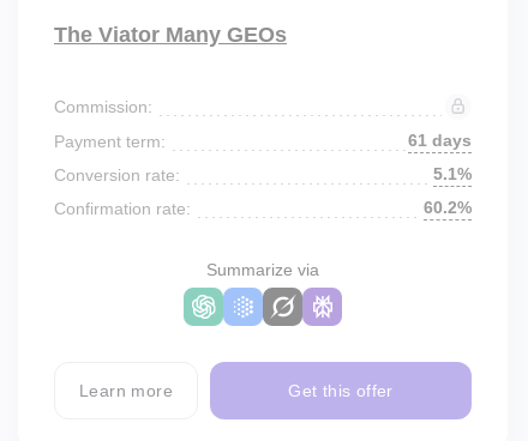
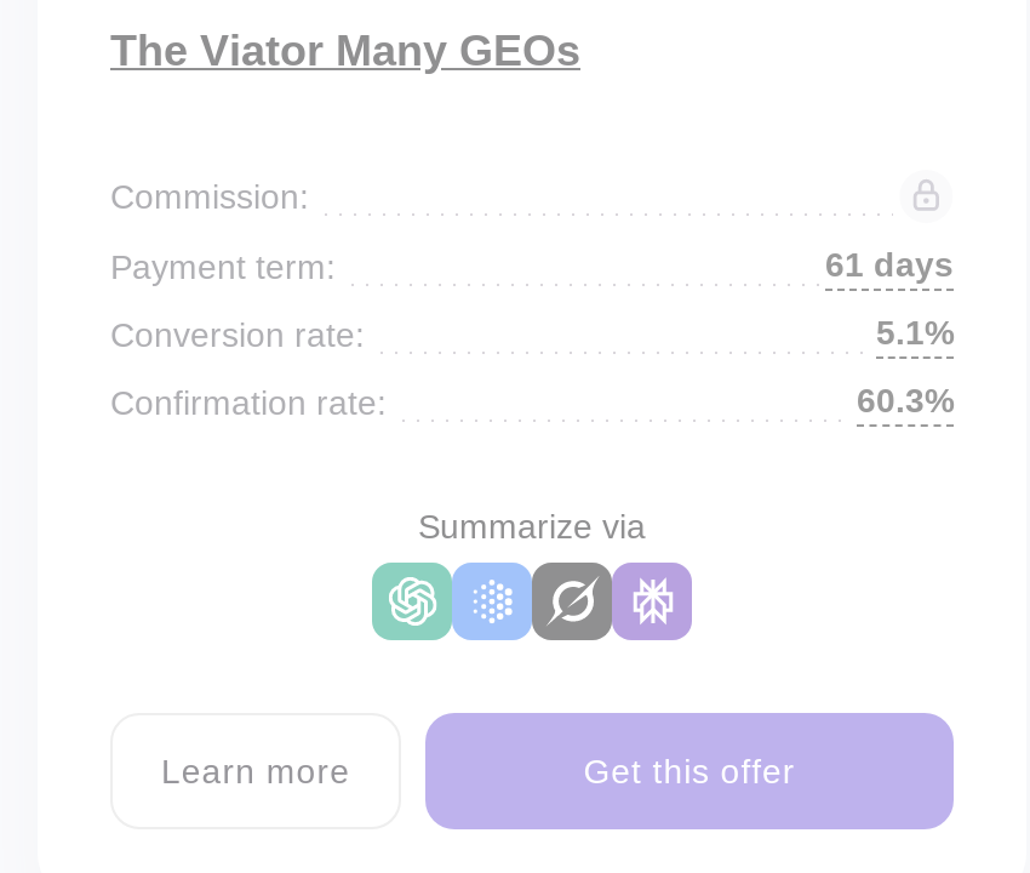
- 60.2%
+ 60.3%
